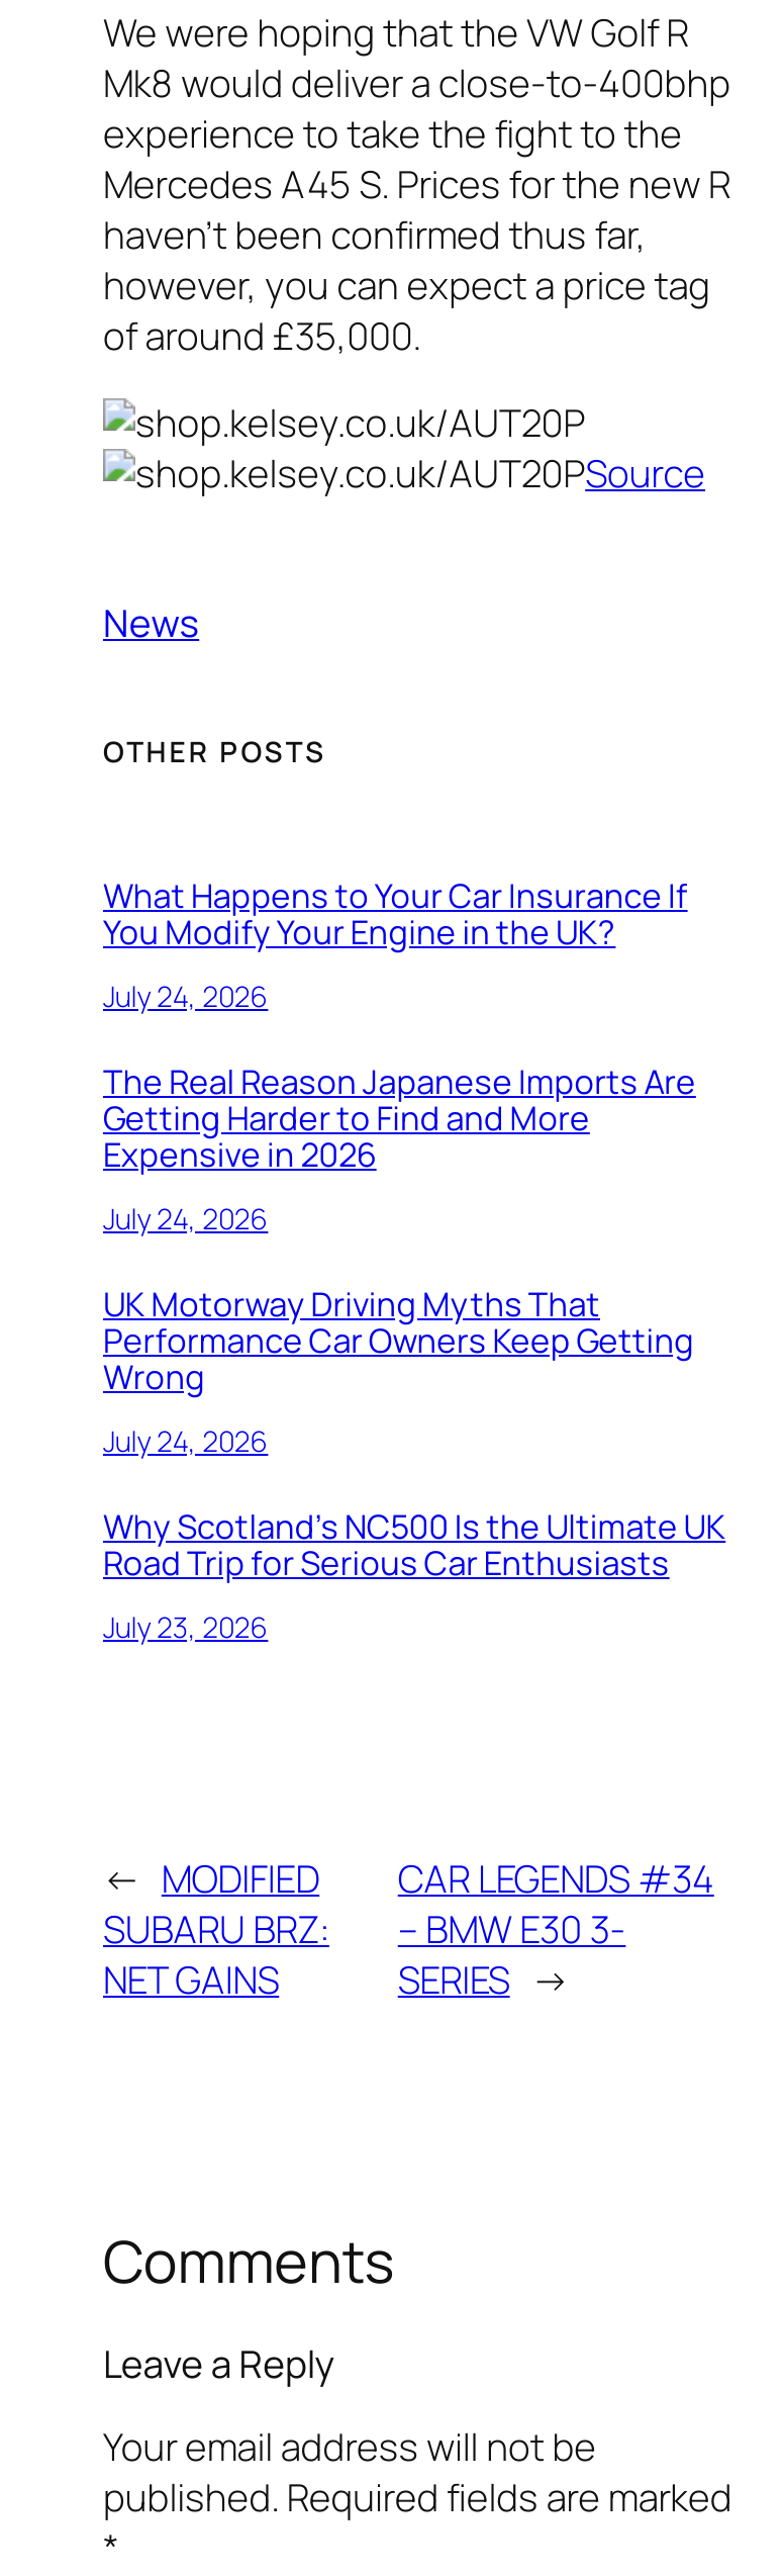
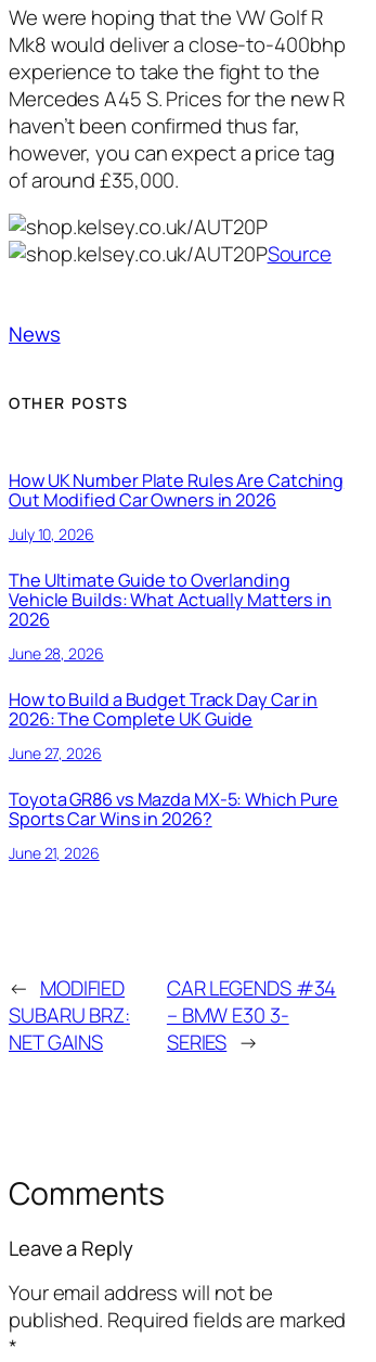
- What Happens to Your Car Insurance If
- You Modify Your Engine in the UK?
+ How UK Number Plate Rules Are Catching
+ Out Modified Car Owners in 2026

- July 24, 2026
+ July 10, 2026

- The Real Reason Japanese Imports Are
- Getting Harder to Find and More
- Expensive in 2026
+ The Ultimate Guide to Overlanding
+ Vehicle Builds: What Actually Matters in
+ 2026

- July 24, 2026
+ June 28, 2026

- UK Motorway Driving Myths That
- Performance Car Owners Keep Getting
- Wrong
+ How to Build a Budget Track Day Car in
+ 2026: The Complete UK Guide

- July 24, 2026
+ June 27, 2026

- Why Scotland’s NC500 Is the Ultimate UK
- Road Trip for Serious Car Enthusiasts
+ Toyota GR86 vs Mazda MX-5: Which Pure
+ Sports Car Wins in 2026?

- July 23, 2026
+ June 21, 2026
